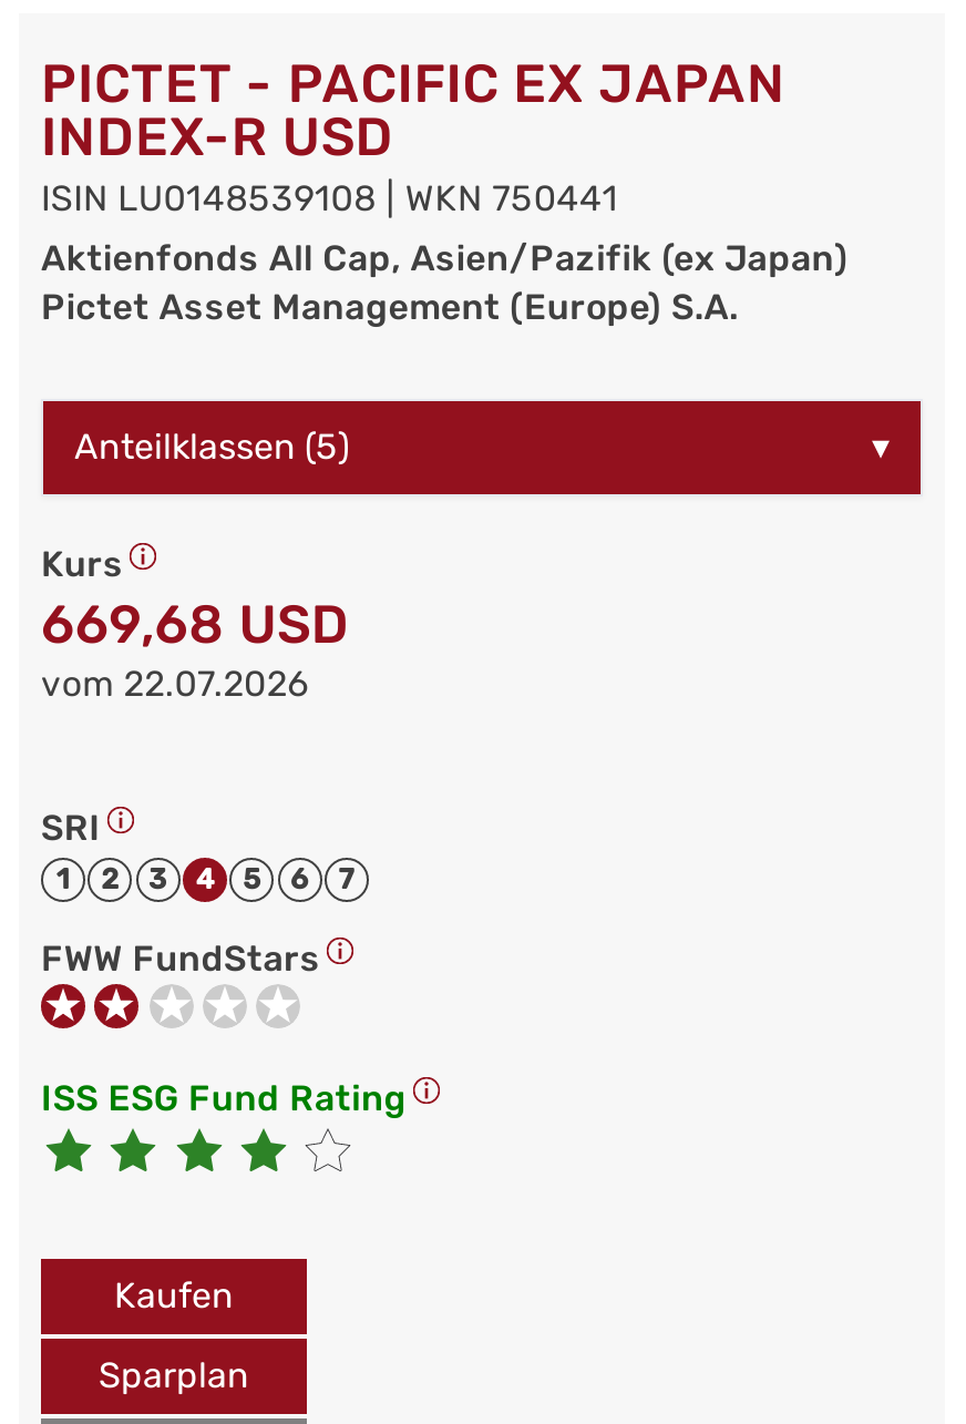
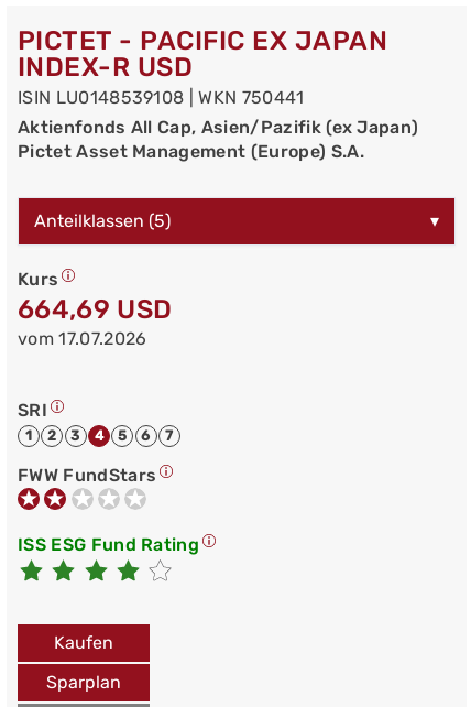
- 669,68 USD
+ 664,69 USD

- vom 22.07.2026
+ vom 17.07.2026
